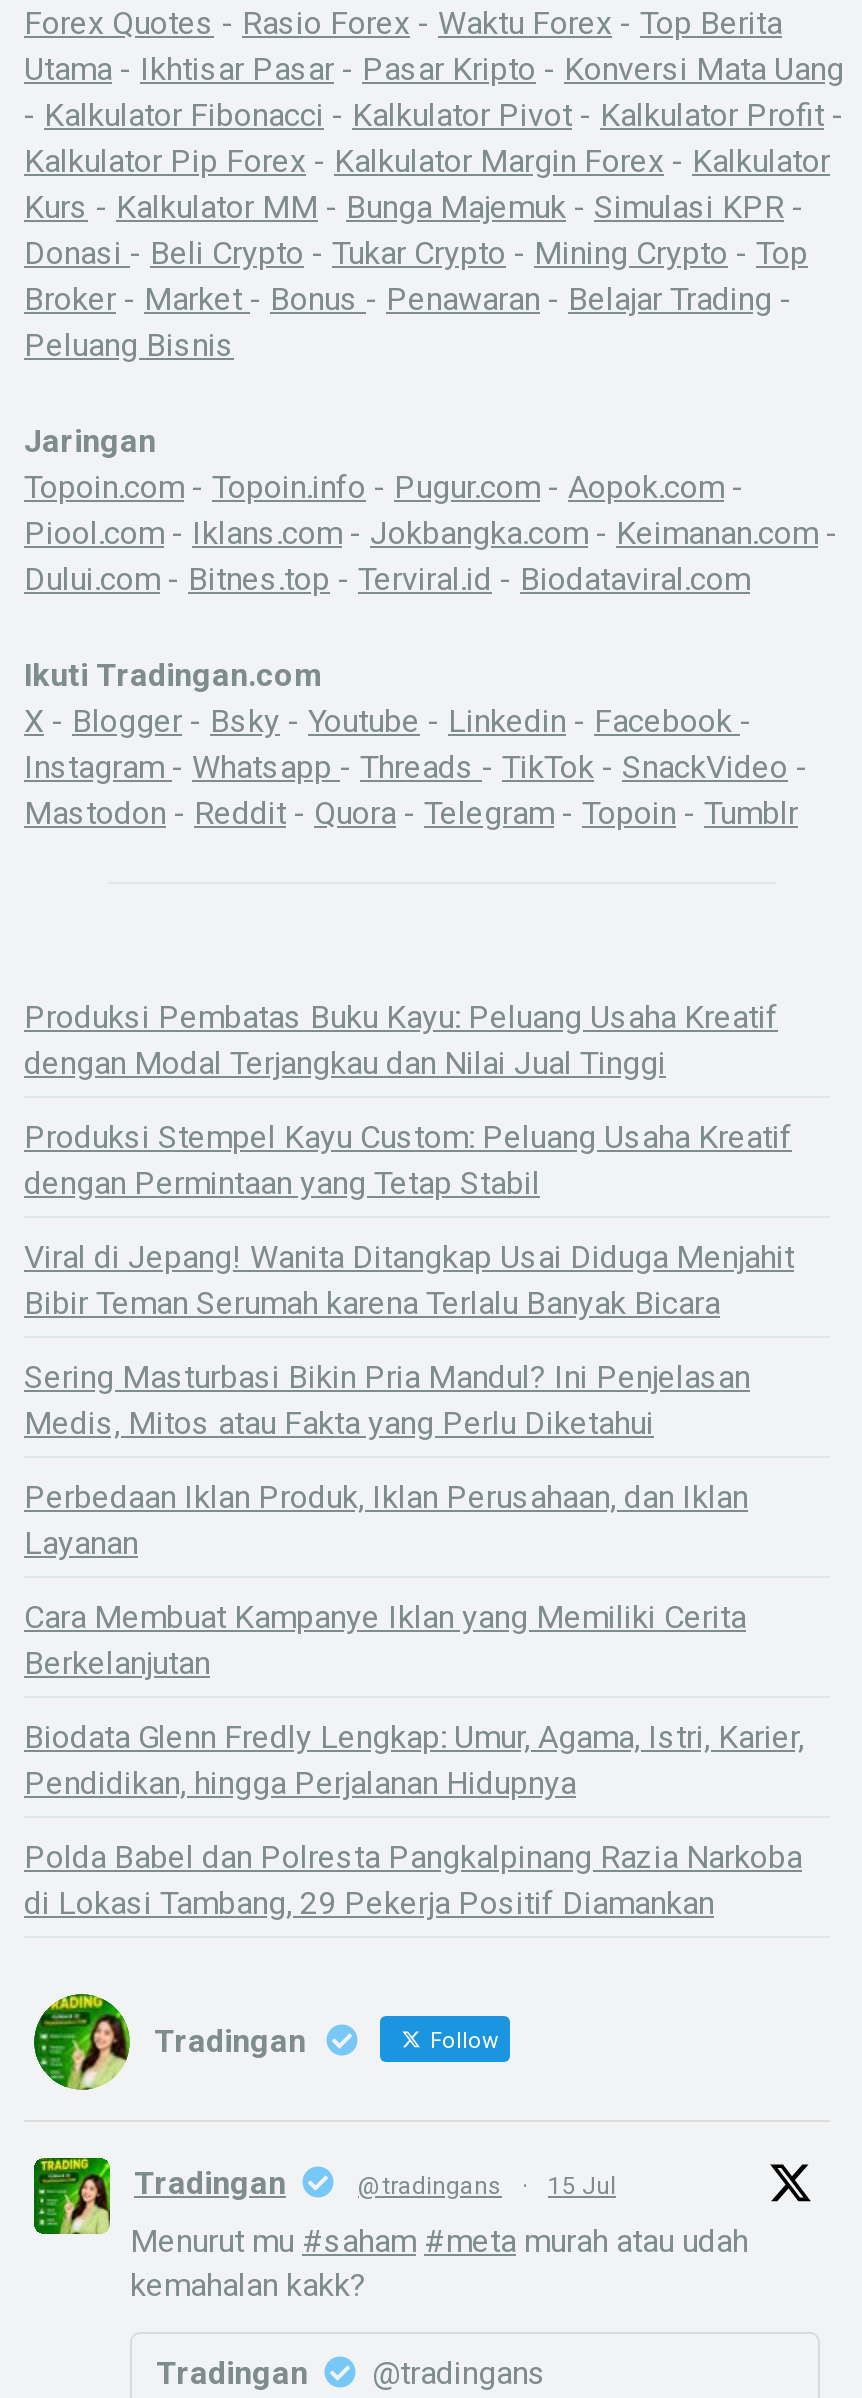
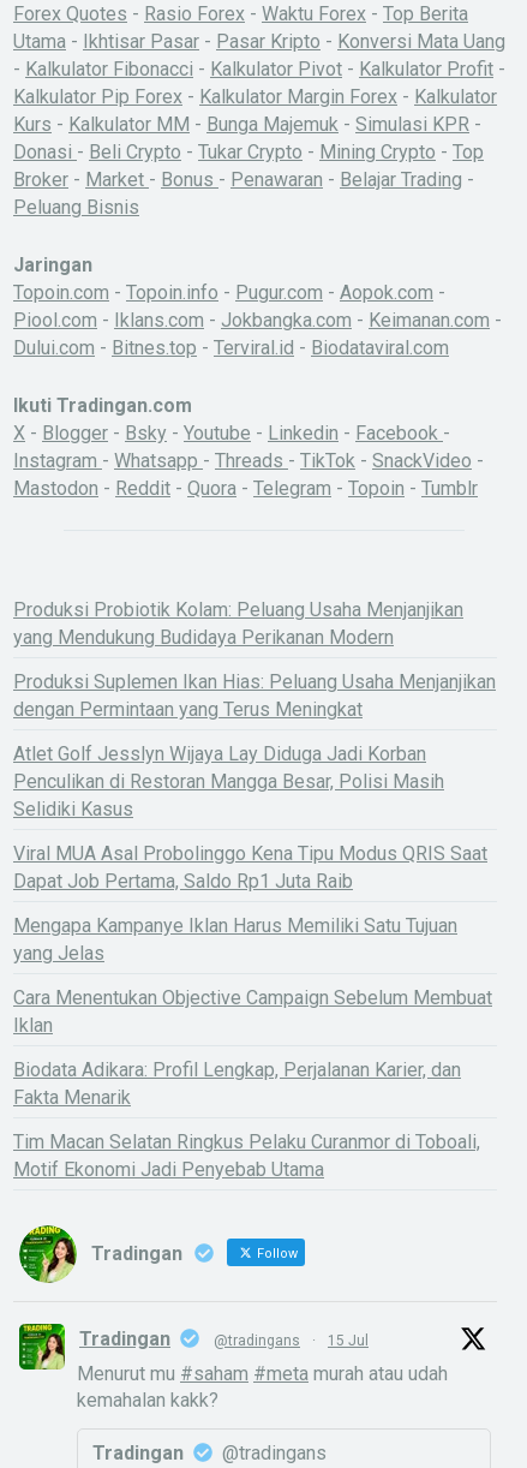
- Produksi Pembatas Buku Kayu: Peluang Usaha Kreatif
- dengan Modal Terjangkau dan Nilai Jual Tinggi
+ Produksi Probiotik Kolam: Peluang Usaha Menjanjikan
+ yang Mendukung Budidaya Perikanan Modern

- Produksi Stempel Kayu Custom: Peluang Usaha Kreatif
- dengan Permintaan yang Tetap Stabil
+ Produksi Suplemen Ikan Hias: Peluang Usaha Menjanjikan
+ dengan Permintaan yang Terus Meningkat

- Viral di Jepang! Wanita Ditangkap Usai Diduga Menjahit
- Bibir Teman Serumah karena Terlalu Banyak Bicara
+ Atlet Golf Jesslyn Wijaya Lay Diduga Jadi Korban
+ Penculikan di Restoran Mangga Besar, Polisi Masih
+ Selidiki Kasus

- Sering Masturbasi Bikin Pria Mandul? Ini Penjelasan
- Medis, Mitos atau Fakta yang Perlu Diketahui
+ Viral MUA Asal Probolinggo Kena Tipu Modus QRIS Saat
+ Dapat Job Pertama, Saldo Rp1 Juta Raib

- Perbedaan Iklan Produk, Iklan Perusahaan, dan Iklan
- Layanan
+ Mengapa Kampanye Iklan Harus Memiliki Satu Tujuan
+ yang Jelas

- Cara Membuat Kampanye Iklan yang Memiliki Cerita
- Berkelanjutan
+ Cara Menentukan Objective Campaign Sebelum Membuat
+ Iklan

- Biodata Glenn Fredly Lengkap: Umur, Agama, Istri, Karier,
- Pendidikan, hingga Perjalanan Hidupnya
+ Biodata Adikara: Profil Lengkap, Perjalanan Karier, dan
+ Fakta Menarik

- Polda Babel dan Polresta Pangkalpinang Razia Narkoba
- di Lokasi Tambang, 29 Pekerja Positif Diamankan
+ Tim Macan Selatan Ringkus Pelaku Curanmor di Toboali,
+ Motif Ekonomi Jadi Penyebab Utama
